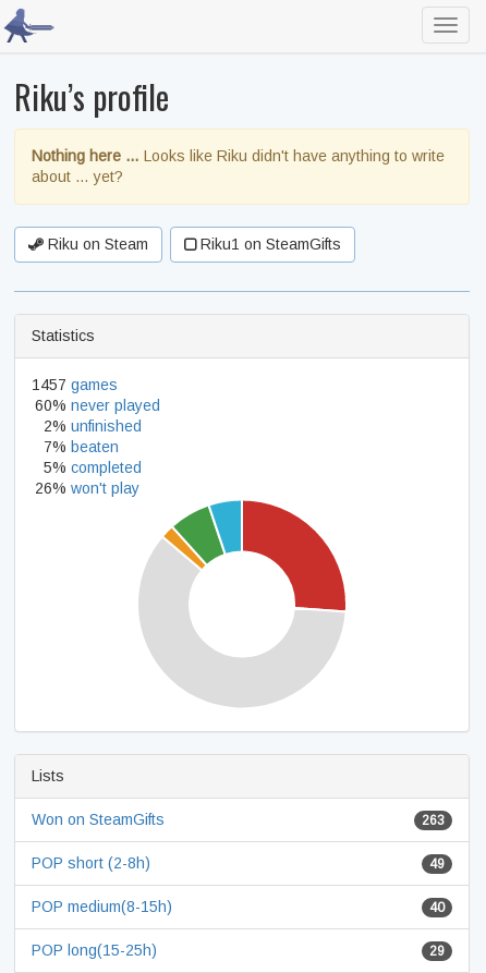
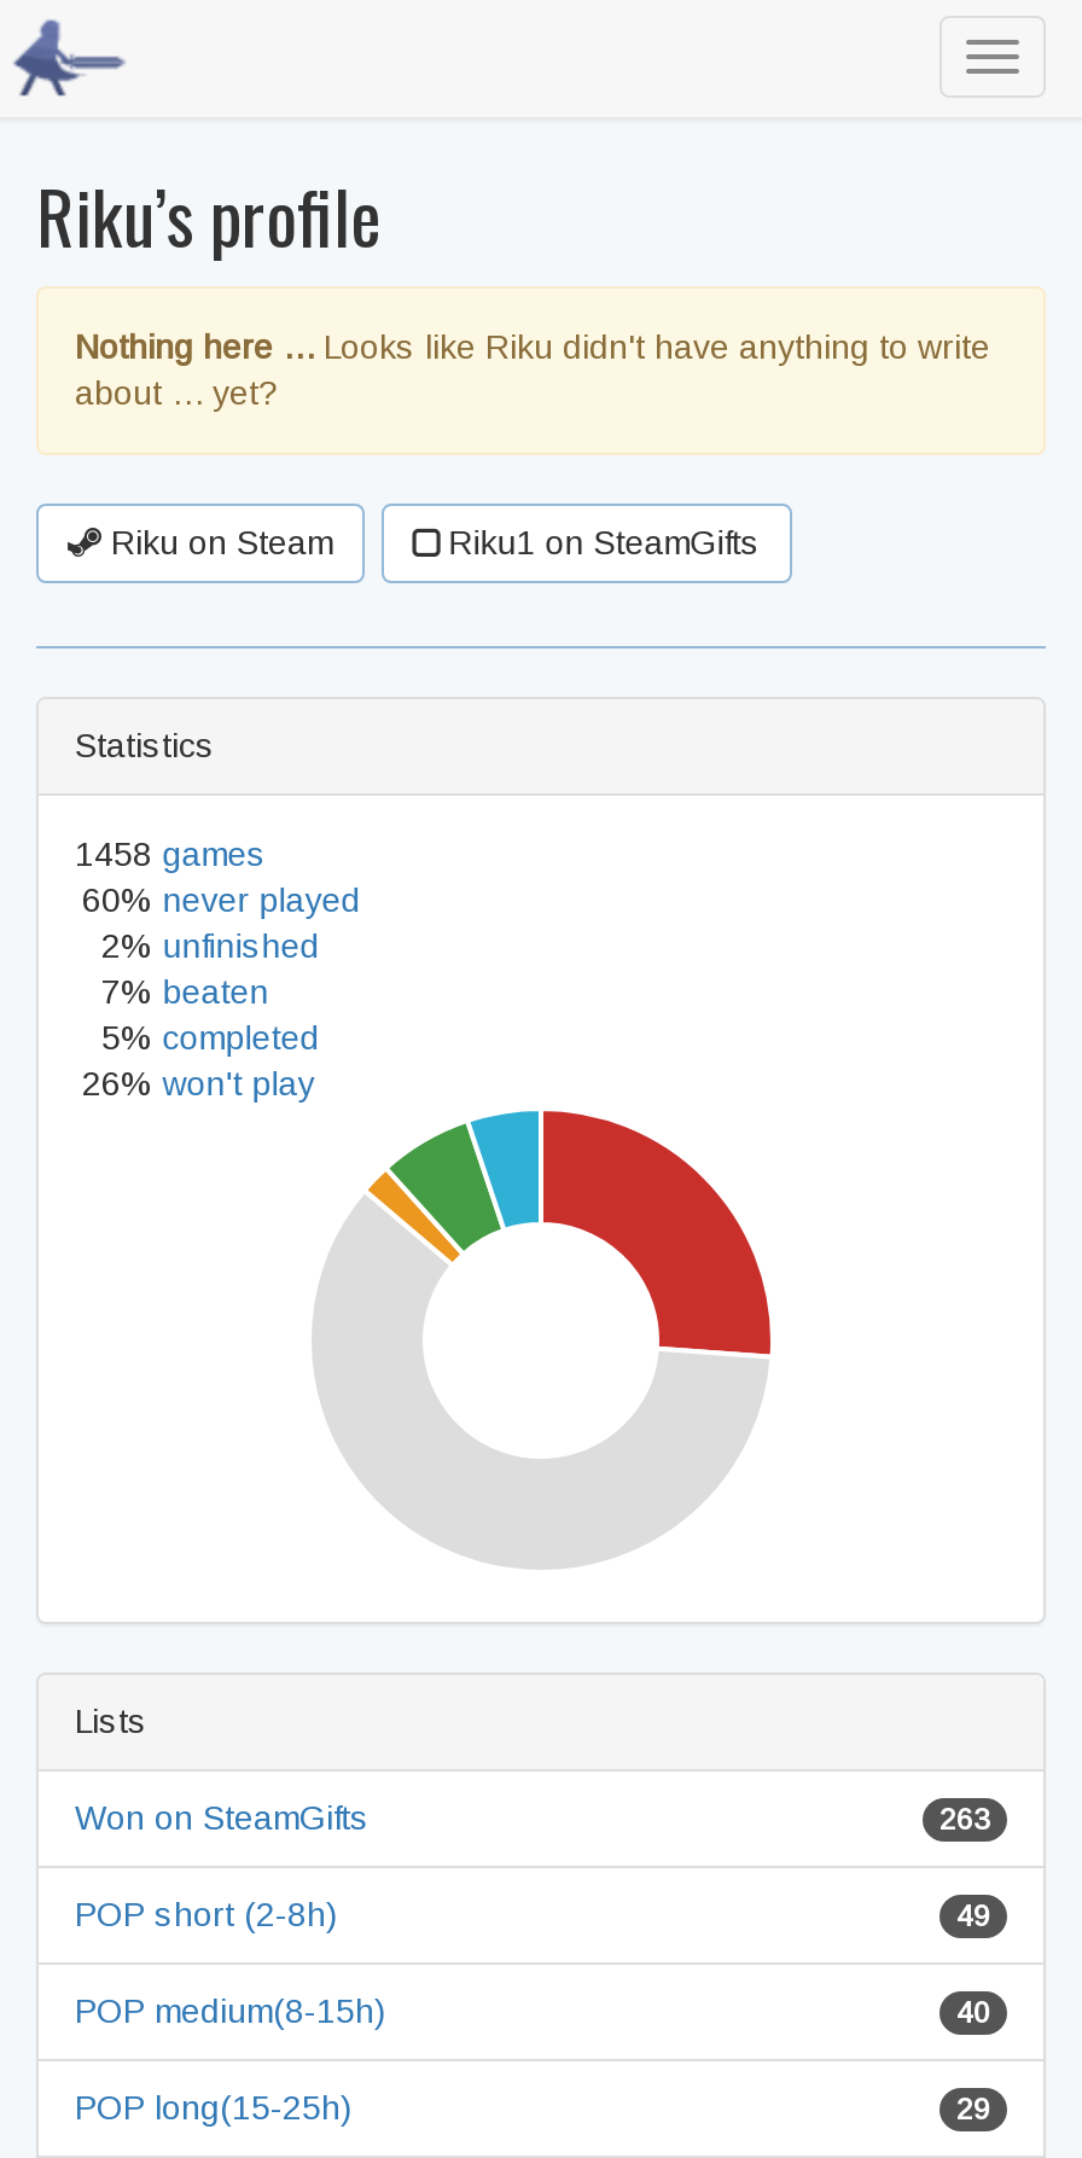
- 1457 games
+ 1458 games
